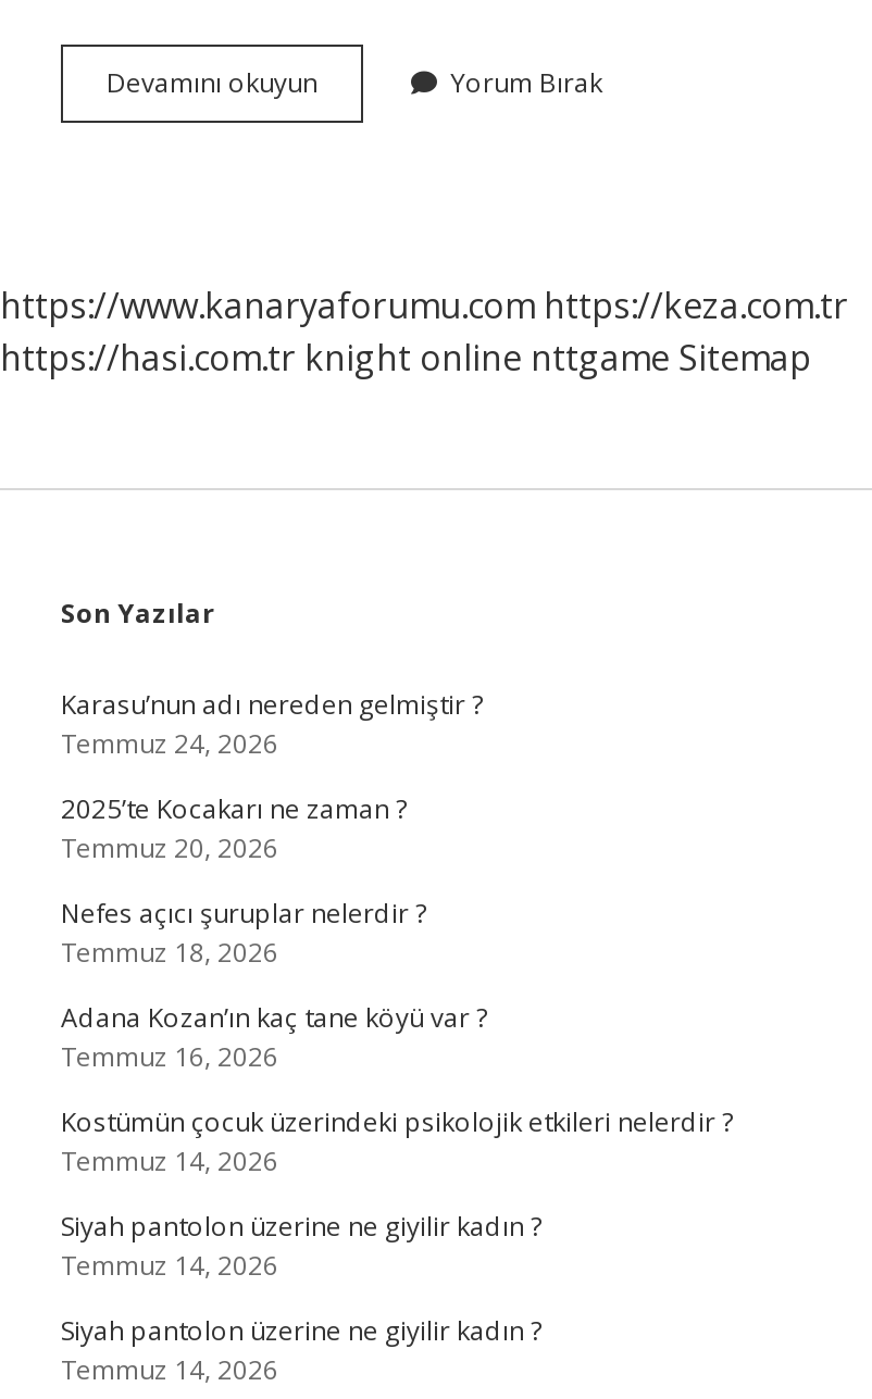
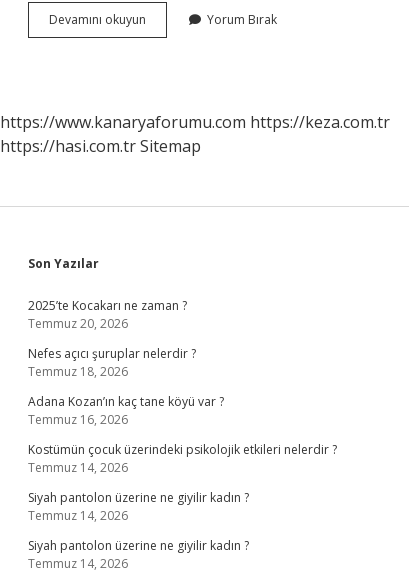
- https://hasi.com.tr knight online nttgame Sitemap
+ https://hasi.com.tr Sitemap

- Karasu’nun adı nereden gelmiştir ?
- Temmuz 24, 2026
